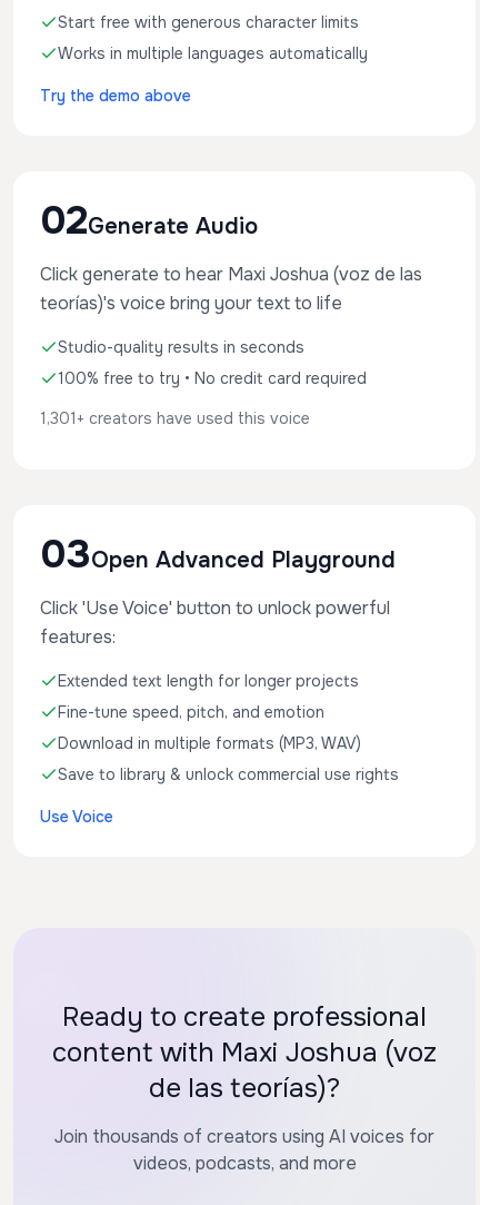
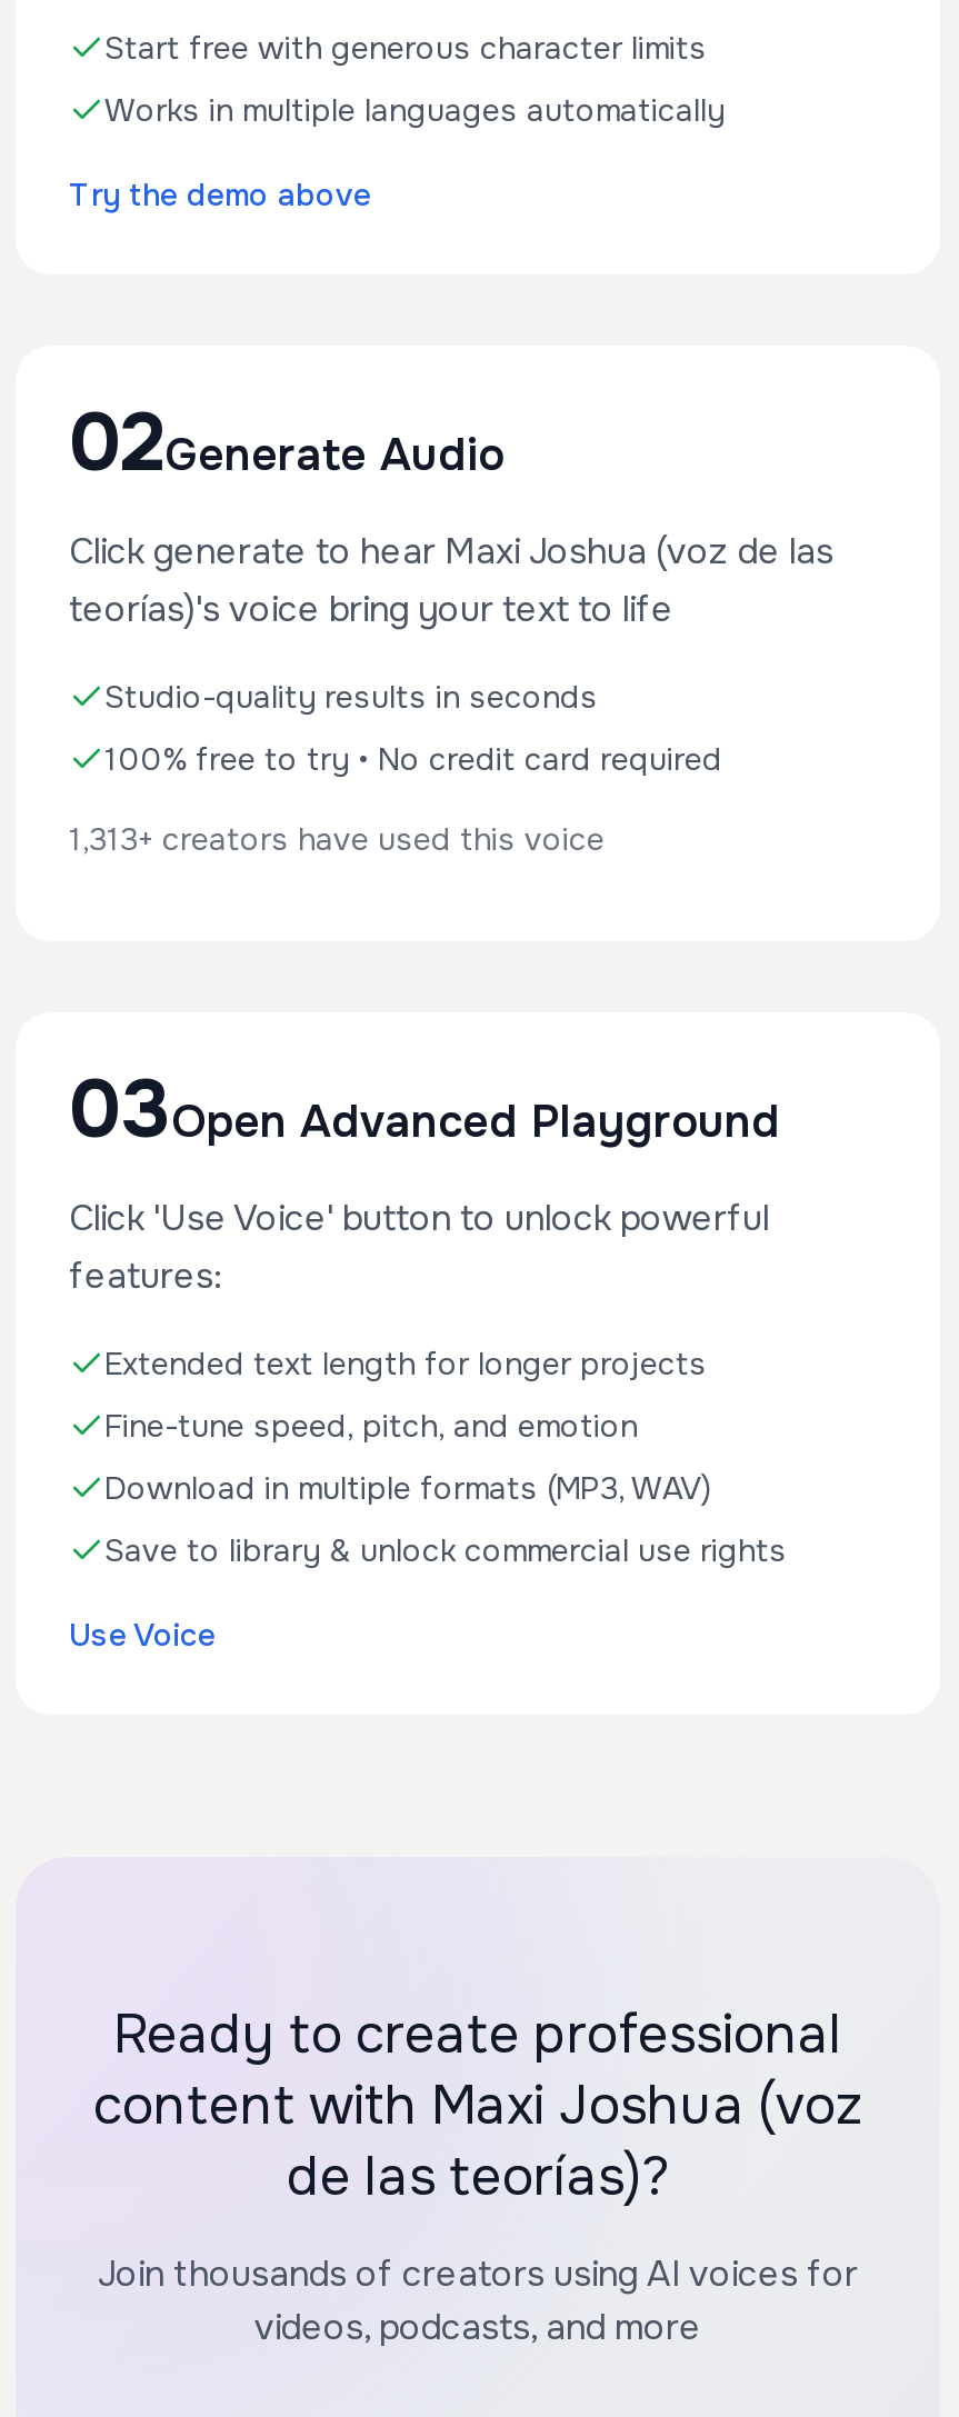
- 1,301+ creators have used this voice
+ 1,313+ creators have used this voice
